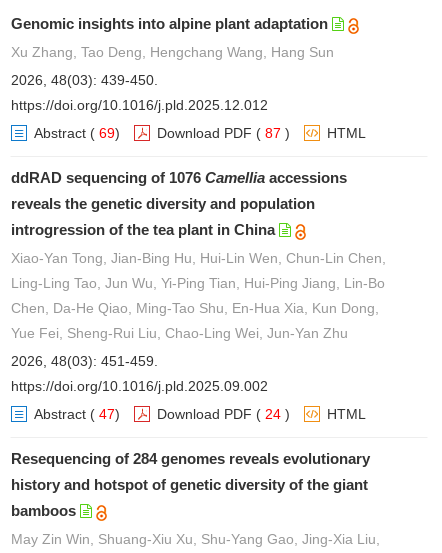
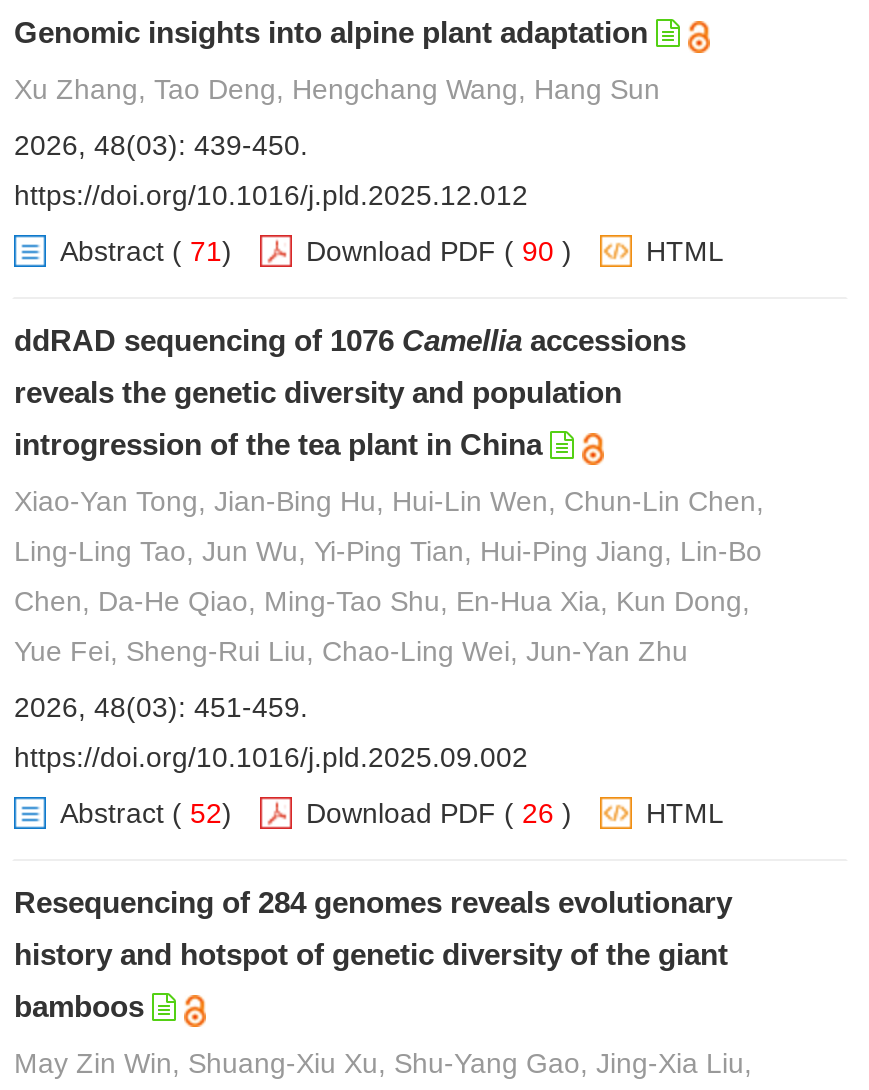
- Abstract (69)
+ Abstract (71)

- Download PDF (87)
+ Download PDF (90)

- Abstract (47)
+ Abstract (52)

- Download PDF (24)
+ Download PDF (26)
